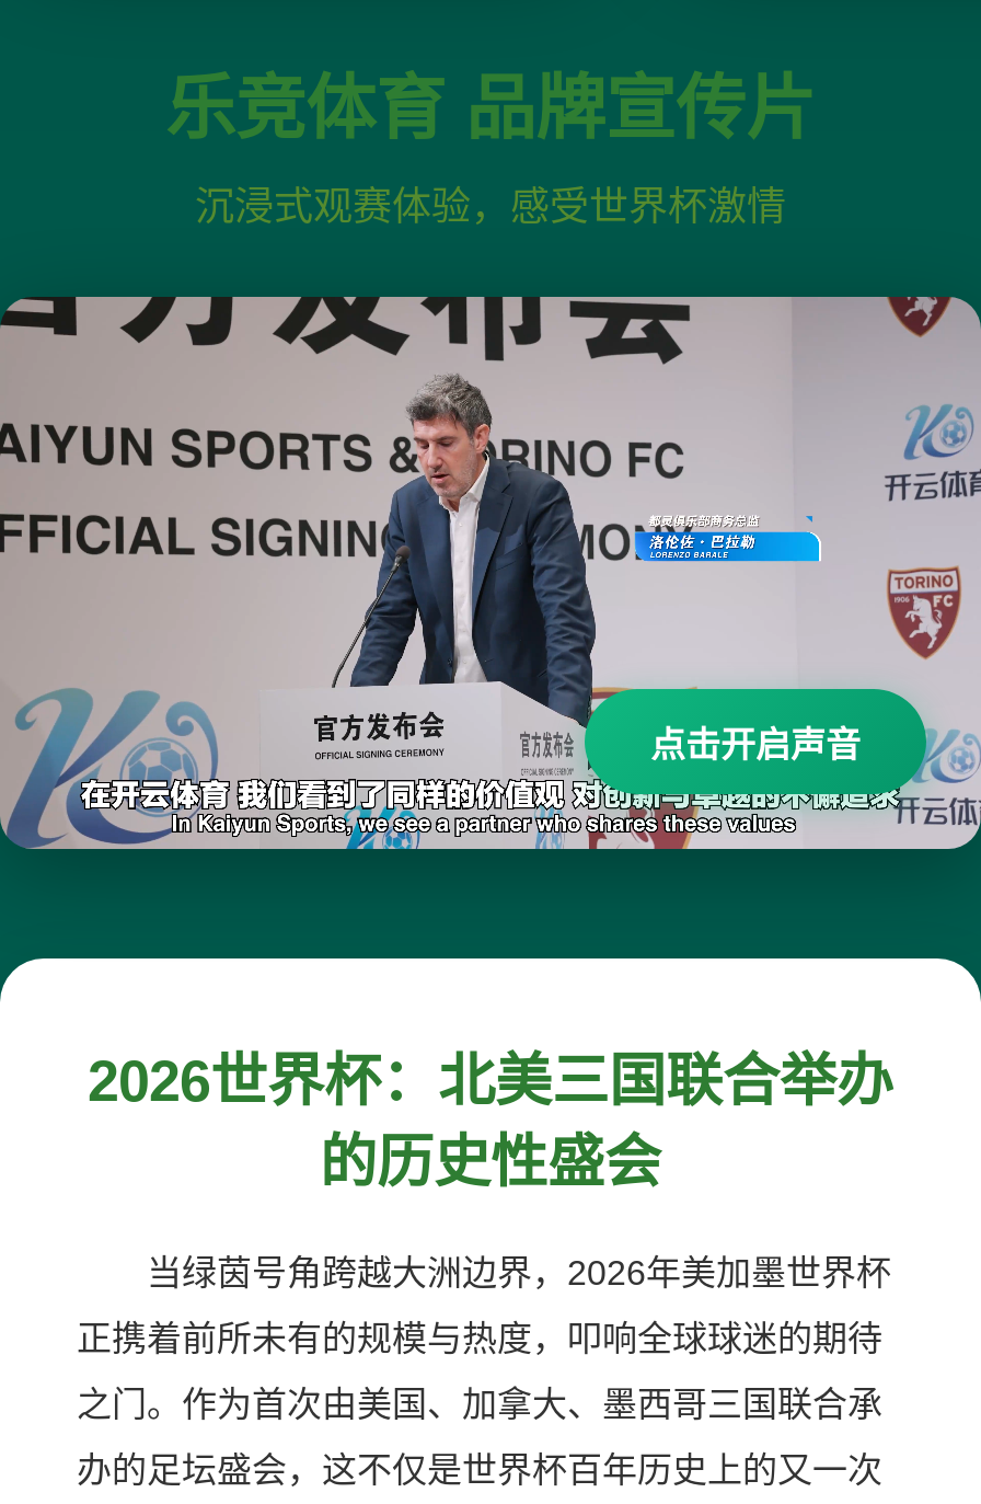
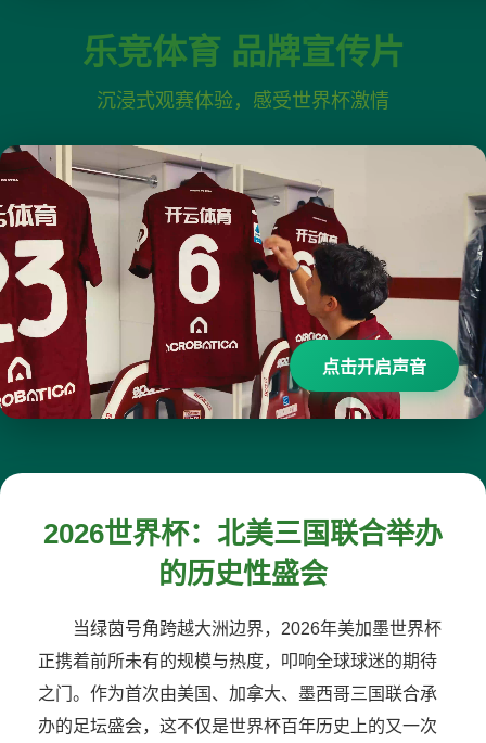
- [image]
+ [image]
